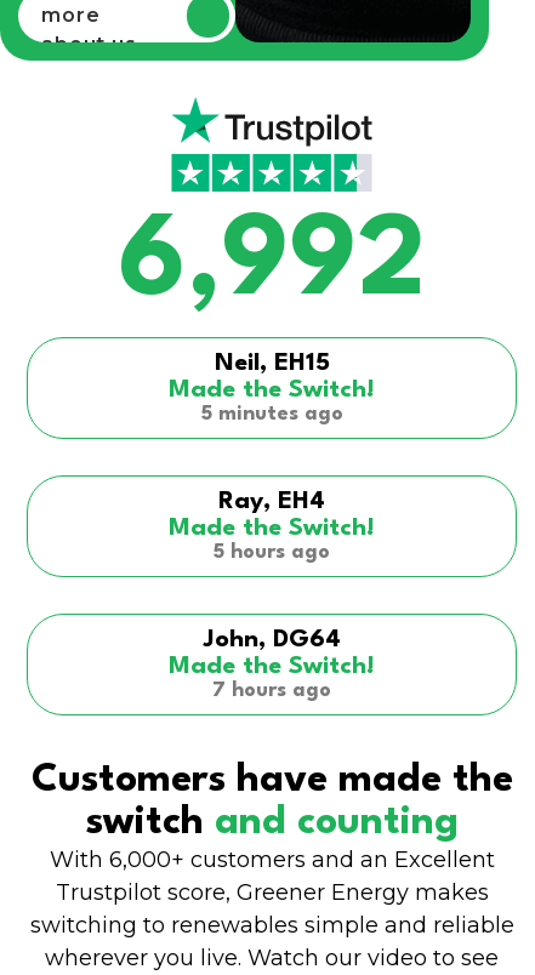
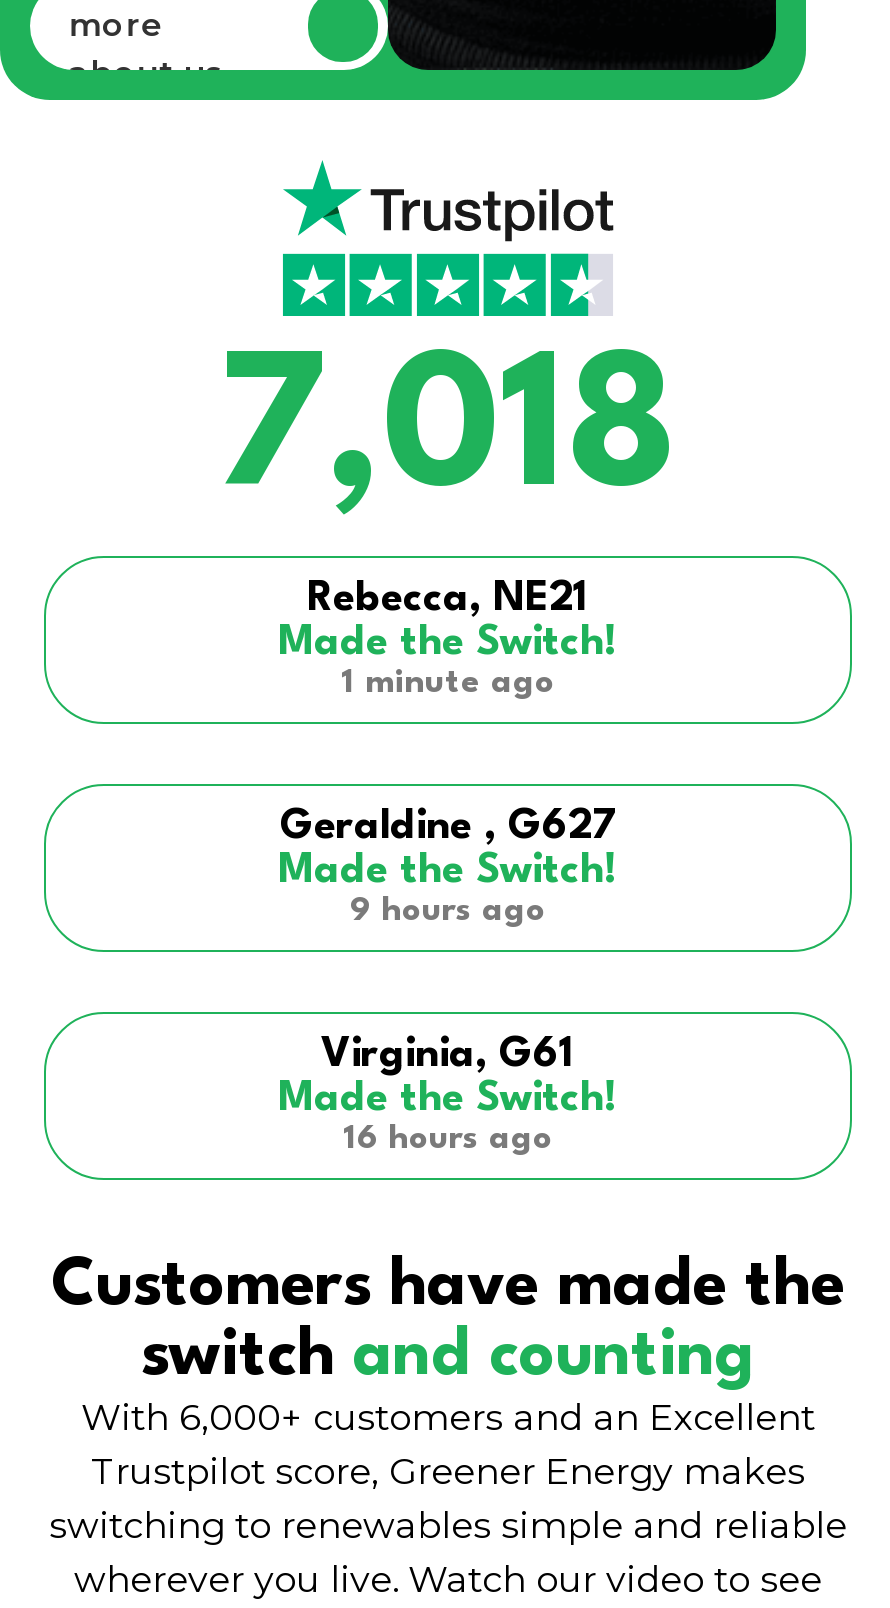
- 6,992
- Neil, EH15
+ 7,018
+ Rebecca, NE21

- 5 minutes ago
+ 1 minute ago

- Ray, EH4
+ Geraldine , G627

- 5 hours ago
+ 9 hours ago

- John, DG64
+ Virginia, G61

- 7 hours ago
+ 16 hours ago
